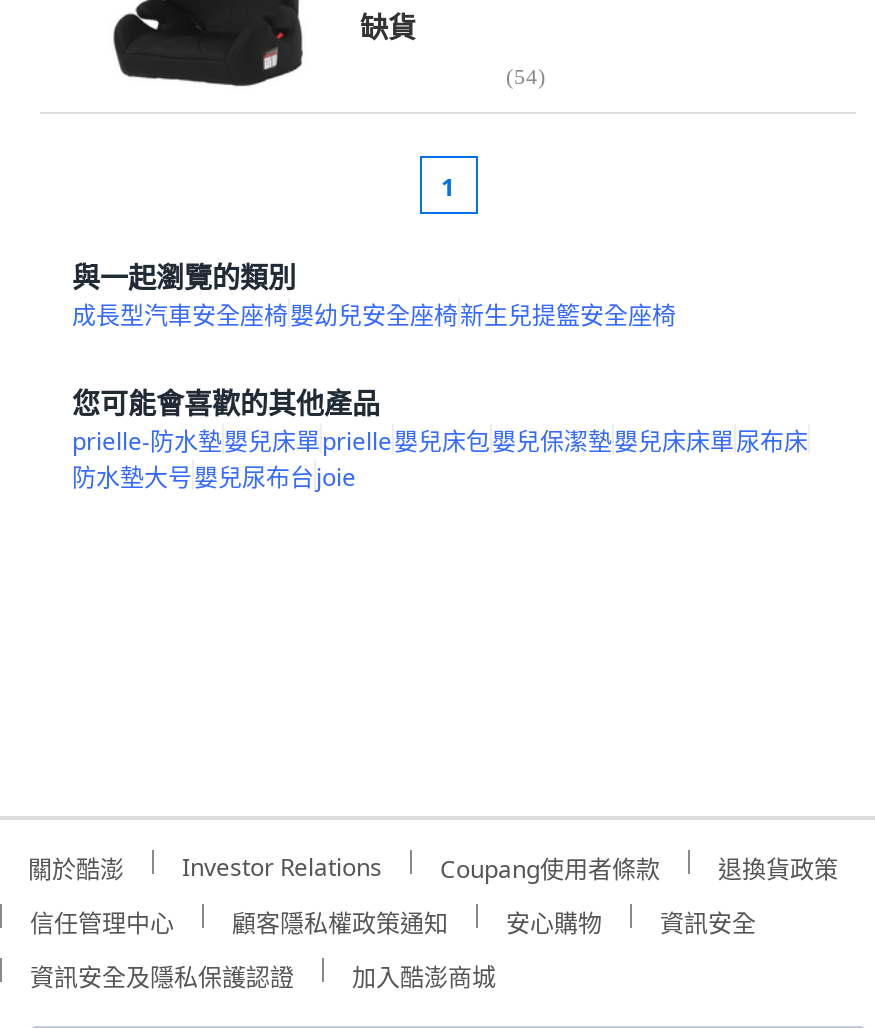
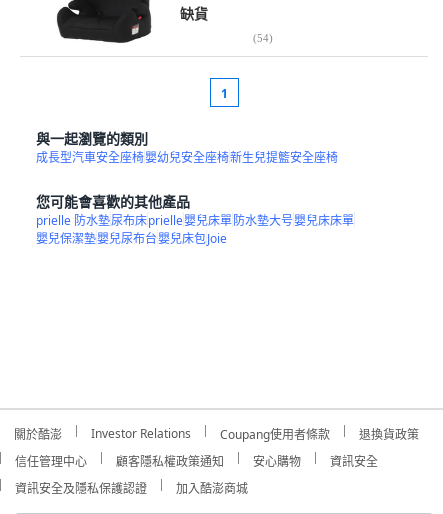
- prielle-防水墊嬰兒床單prielle嬰兒床包嬰兒保潔墊嬰兒床床單尿布床
- 防水墊大号嬰兒尿布台joie
+ prielle 防水墊尿布床prielle嬰兒床單防水墊大号嬰兒床床單
+ 嬰兒保潔墊嬰兒尿布台嬰兒床包Joie
